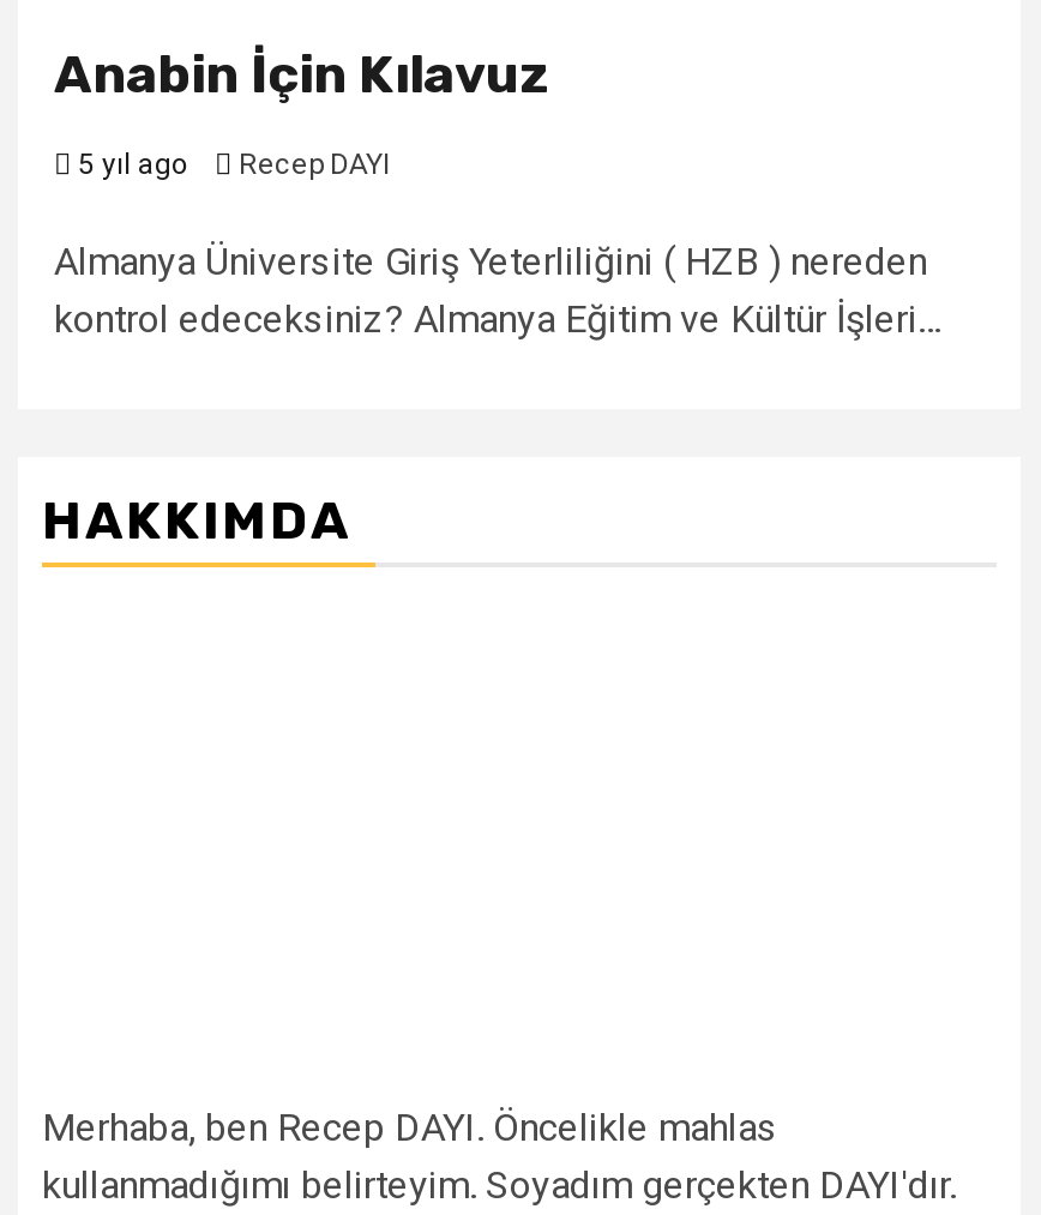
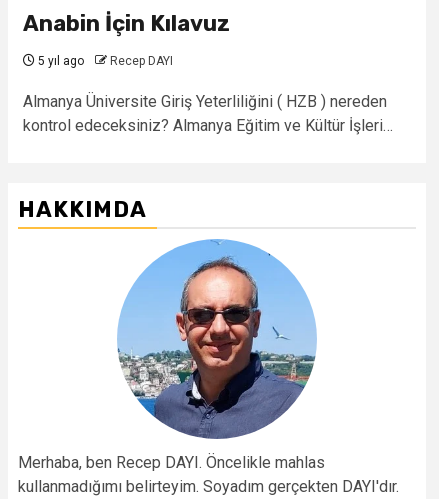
+ [image]
